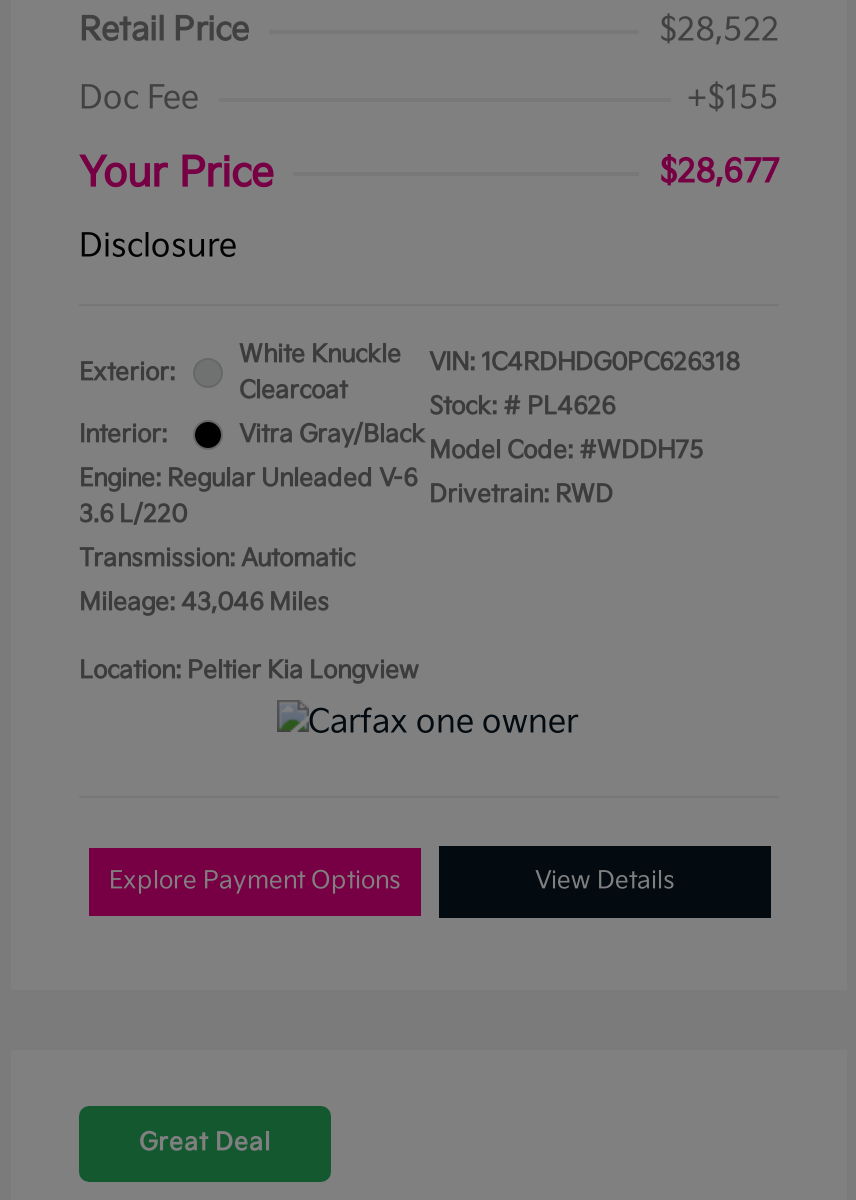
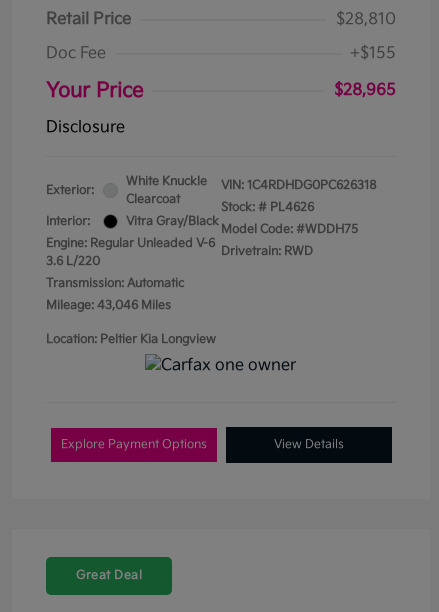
- $28,522
+ $28,810

- $28,677
+ $28,965
